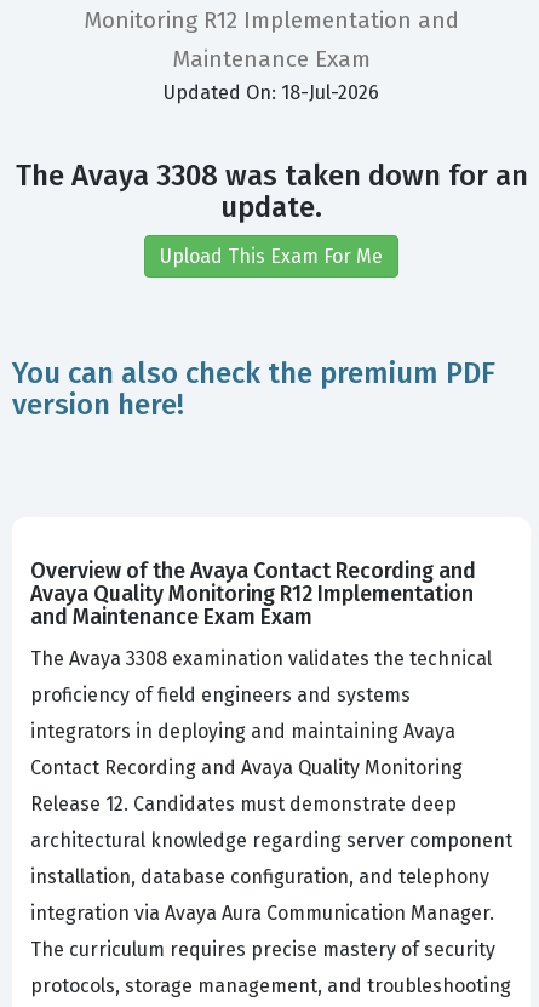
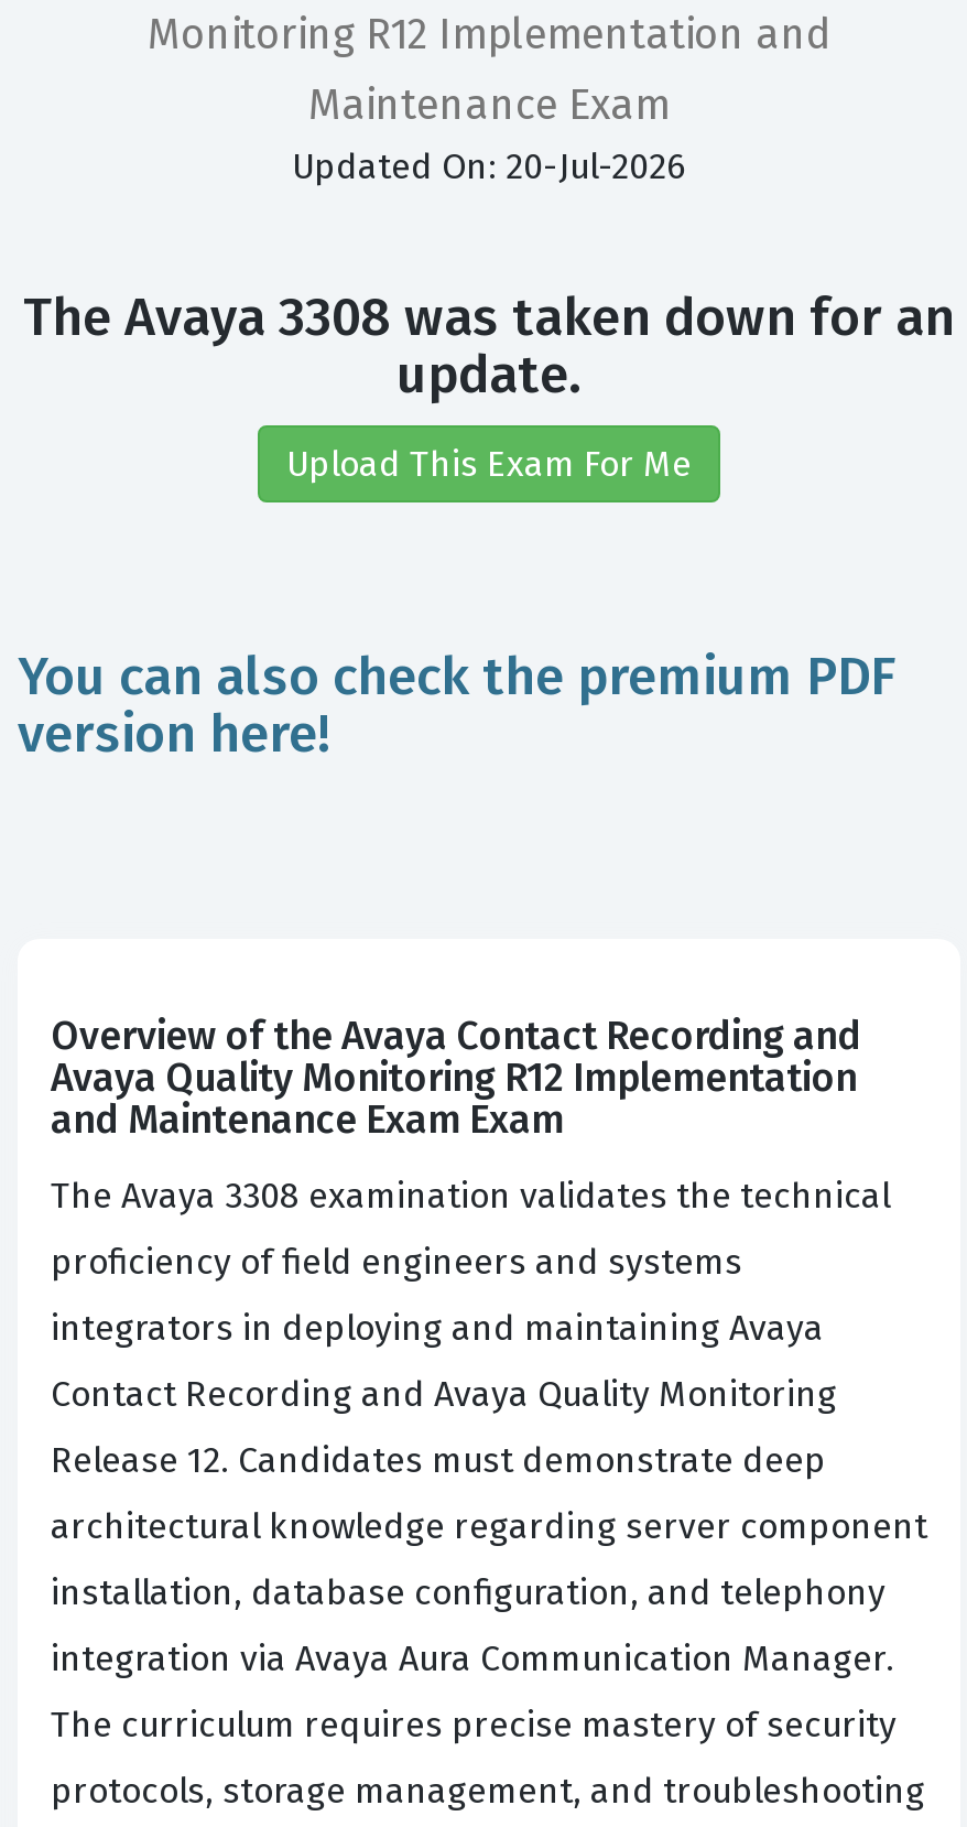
- Updated On: 18-Jul-2026
+ Updated On: 20-Jul-2026
